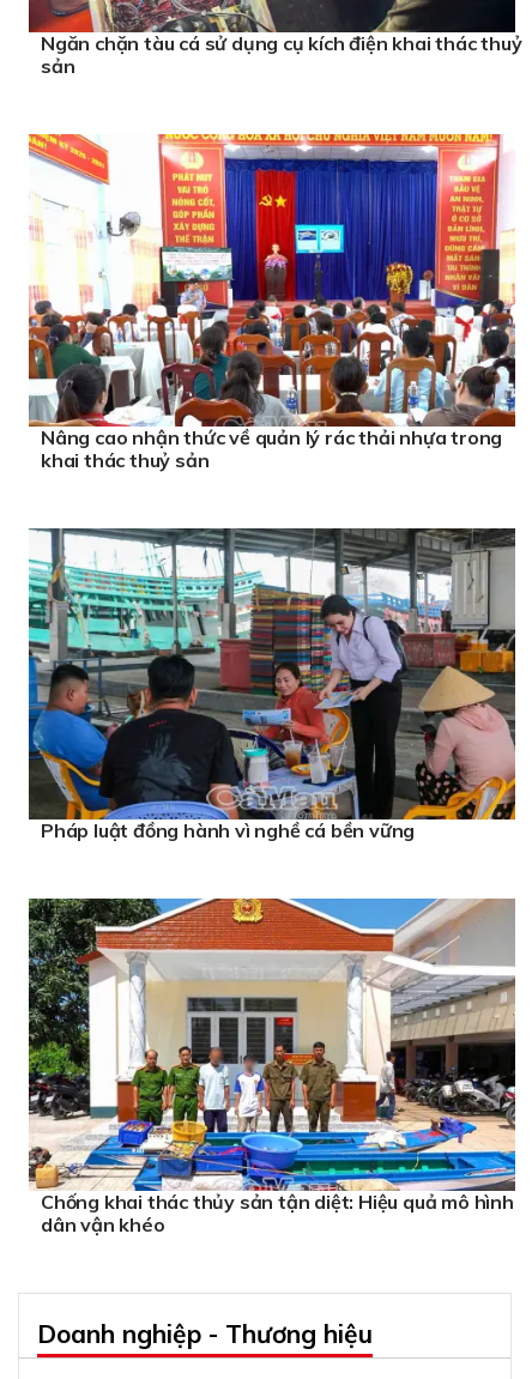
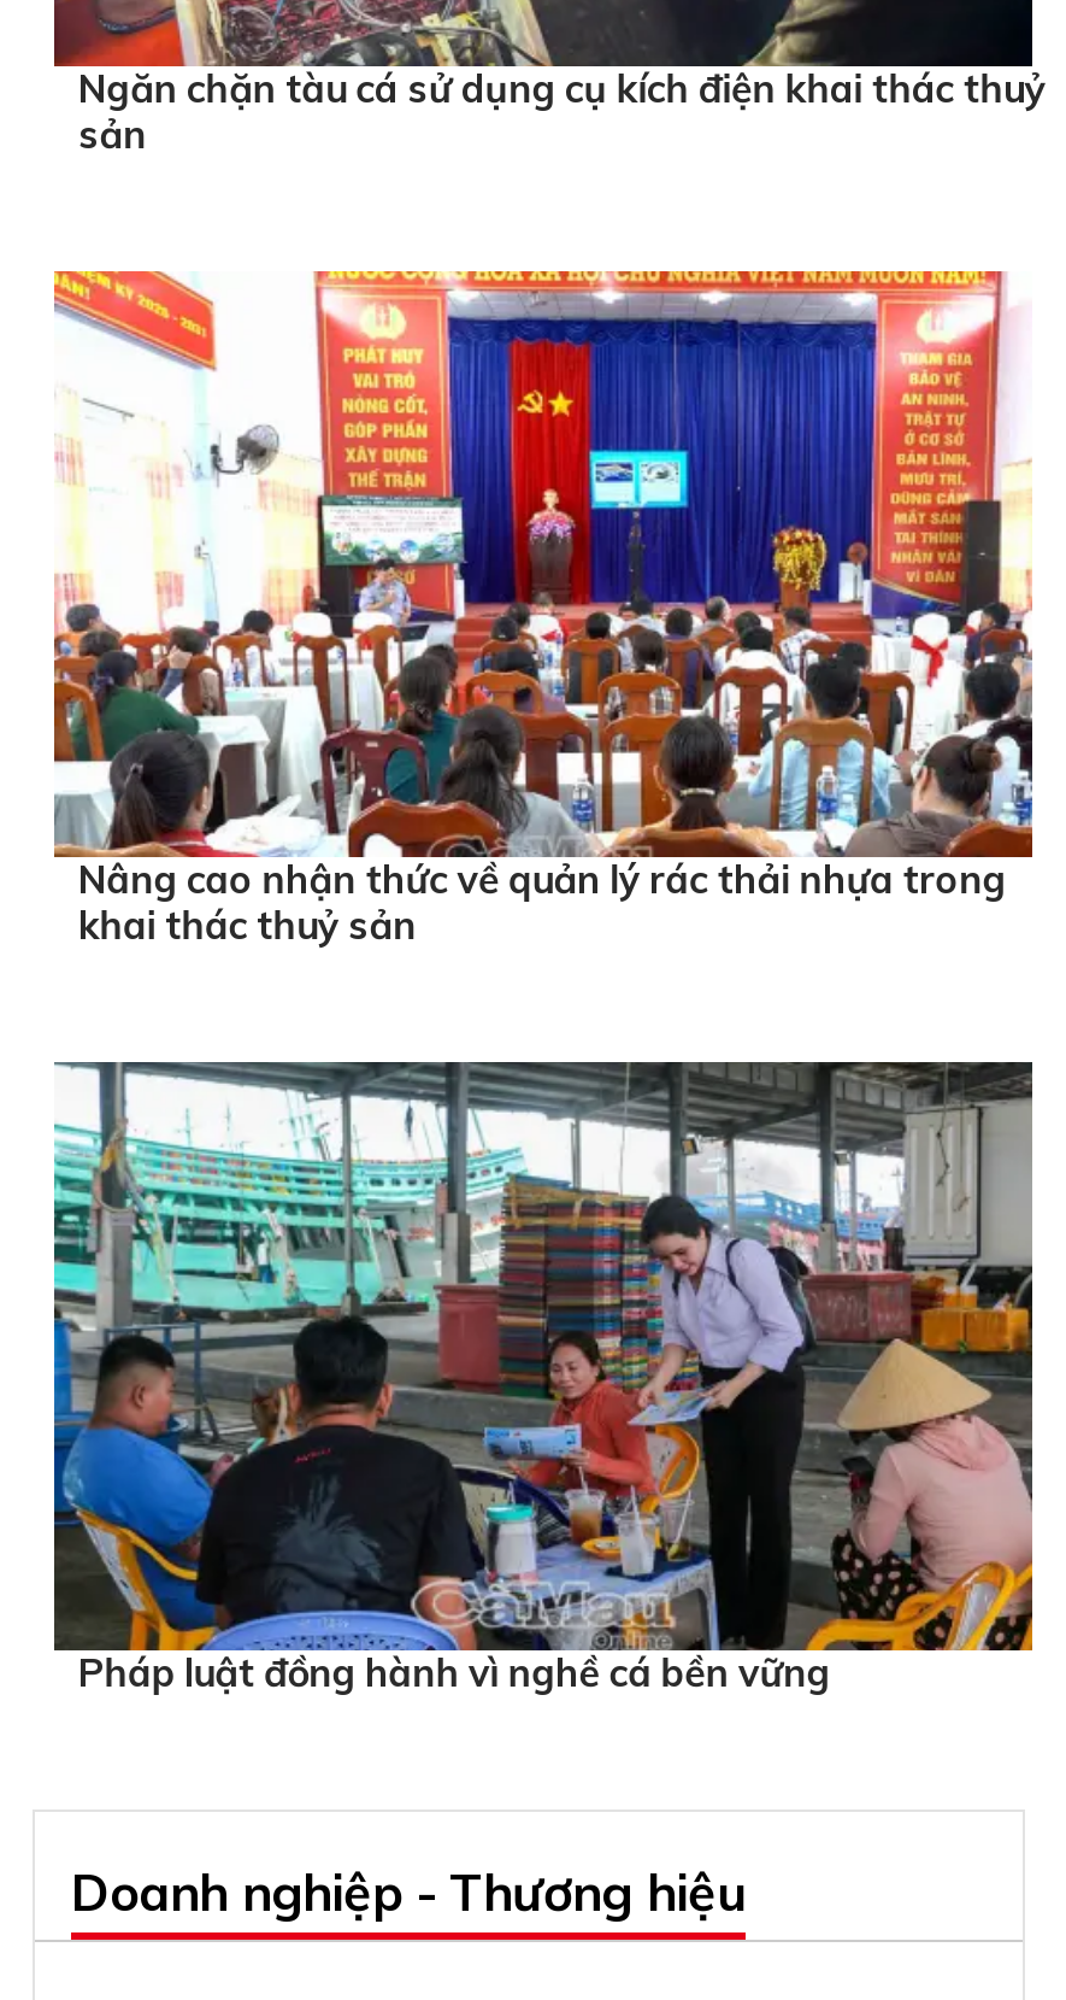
- [image]
- Chống khai thác thủy sản tận diệt: Hiệu quả mô hình
- dân vận khéo
